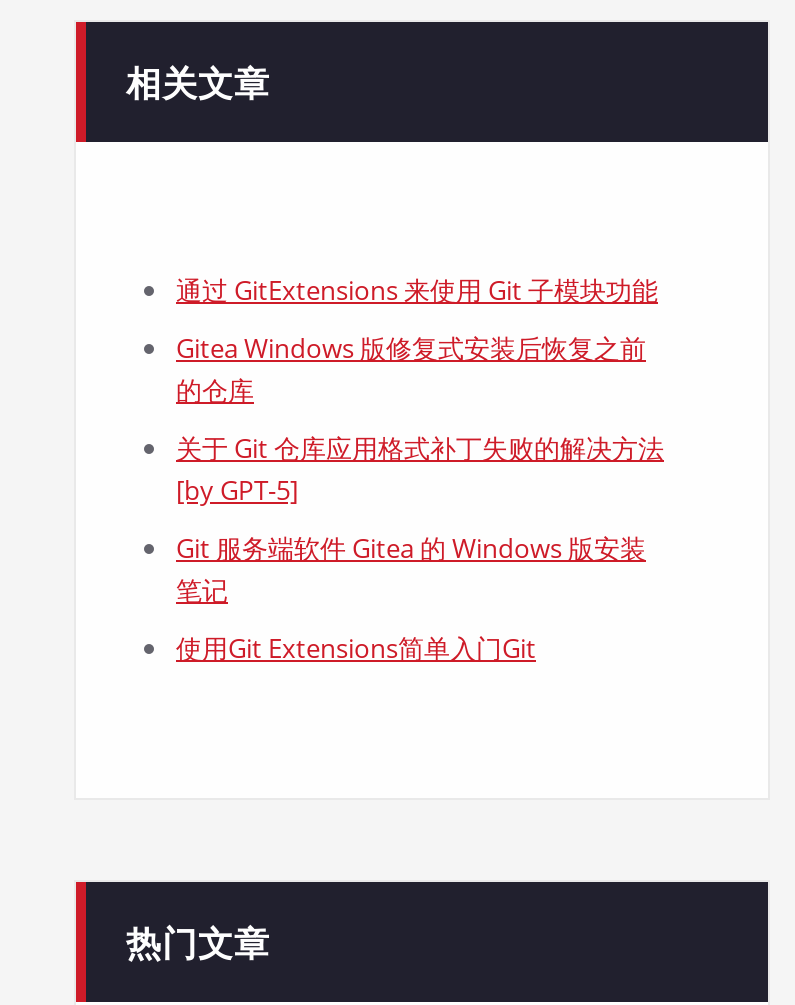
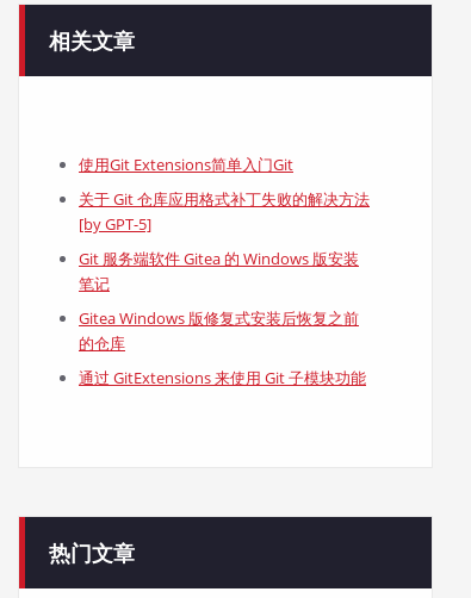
moved down: Gitea Windows 版修复式安装后恢复之前 | 的仓库 | 通过 GitExtensions 来使用 Git 子模块功能

moved up: 关于 Git 仓库应用格式补丁失败的解决方法 | [by GPT-5] | Git 服务端软件 Gitea 的 Windows 版安装 | 笔记

moved up: 使用Git Extensions简单入门Git
